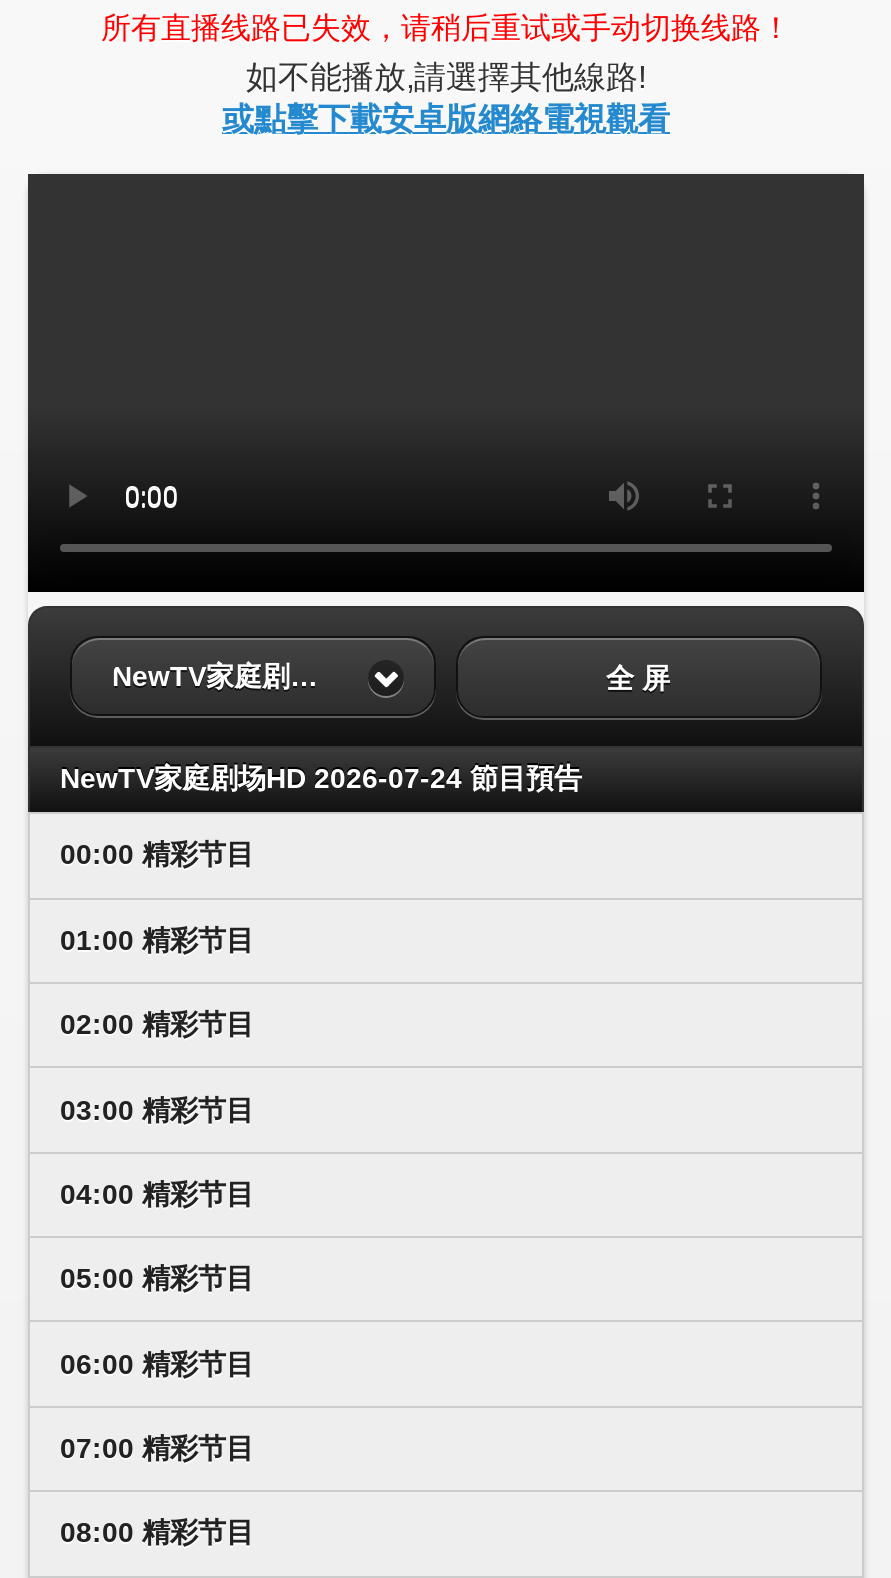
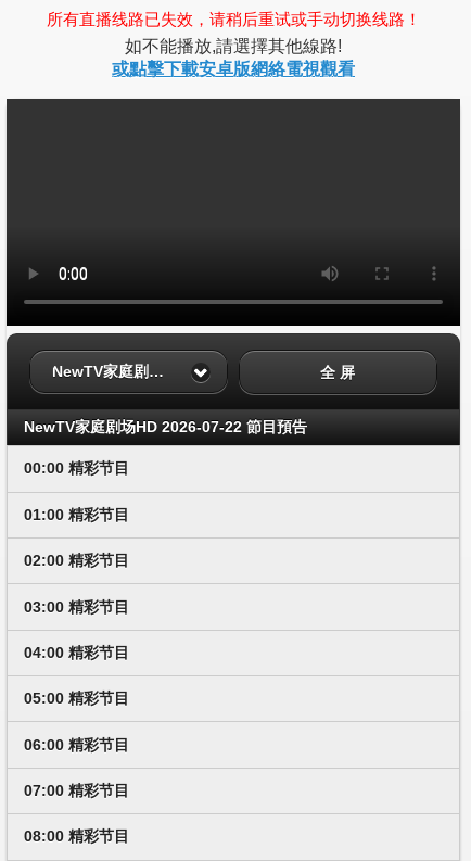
- NewTV家庭剧场HD 2026-07-24 節目預告
+ NewTV家庭剧场HD 2026-07-22 節目預告
